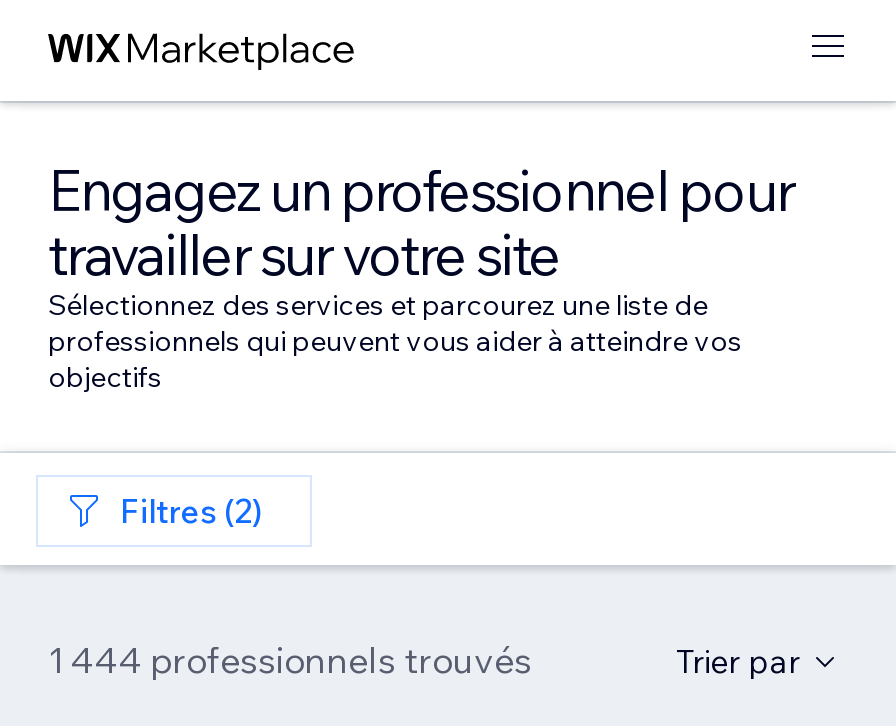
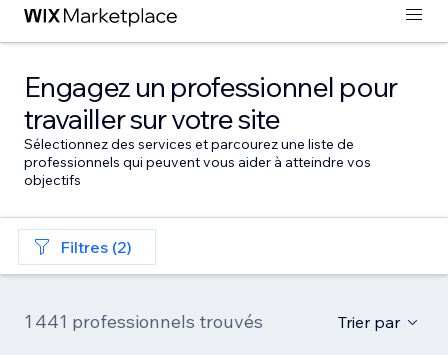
- 1 444 professionnels trouvés
+ 1 441 professionnels trouvés
